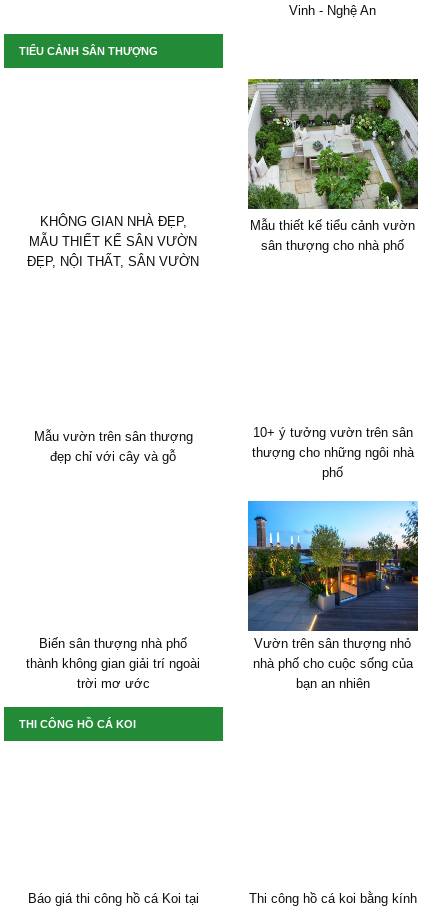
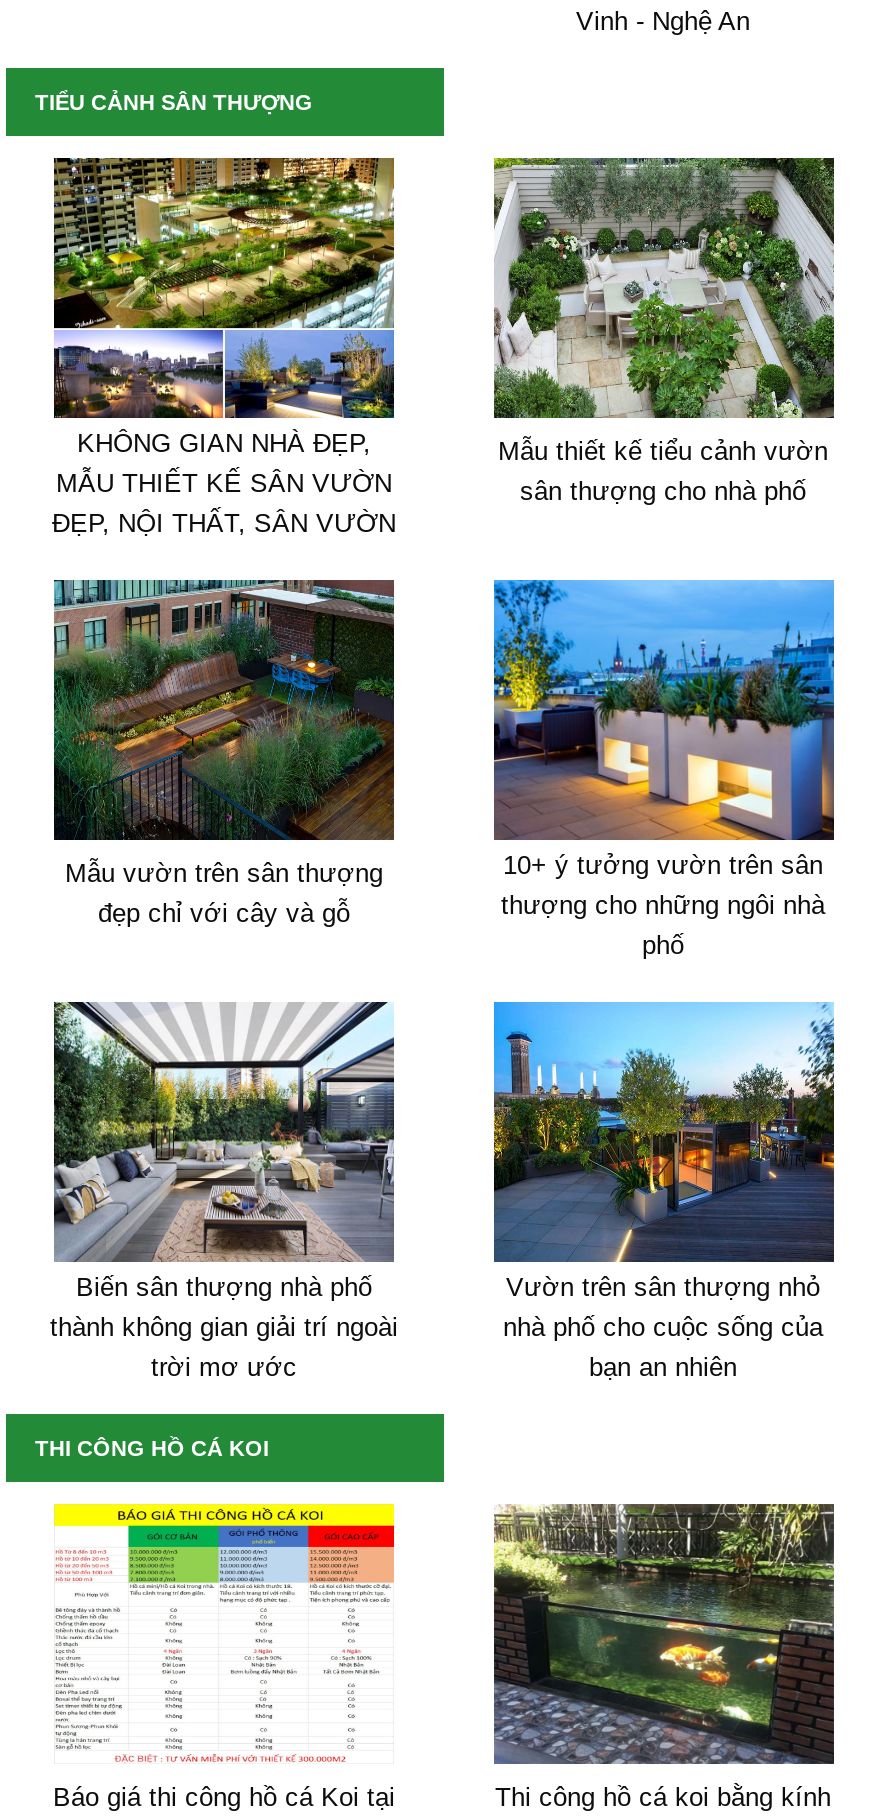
+ [image]

+ [image]

+ [image]

+ [image]

+ [image]

+ [image]
